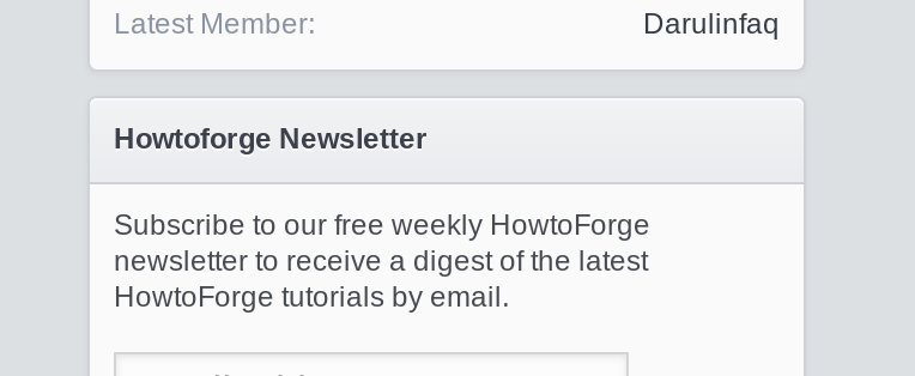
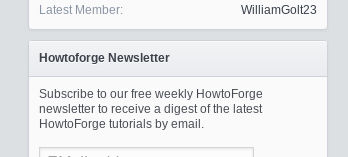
- Darulinfaq
+ WilliamGolt23
